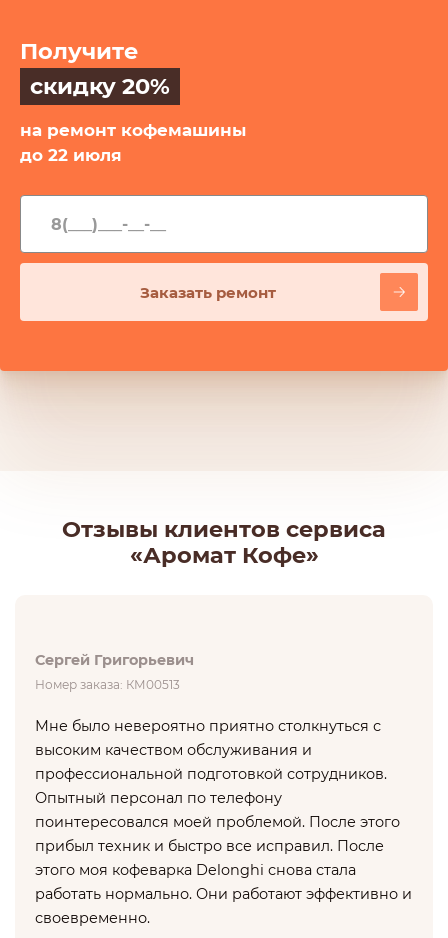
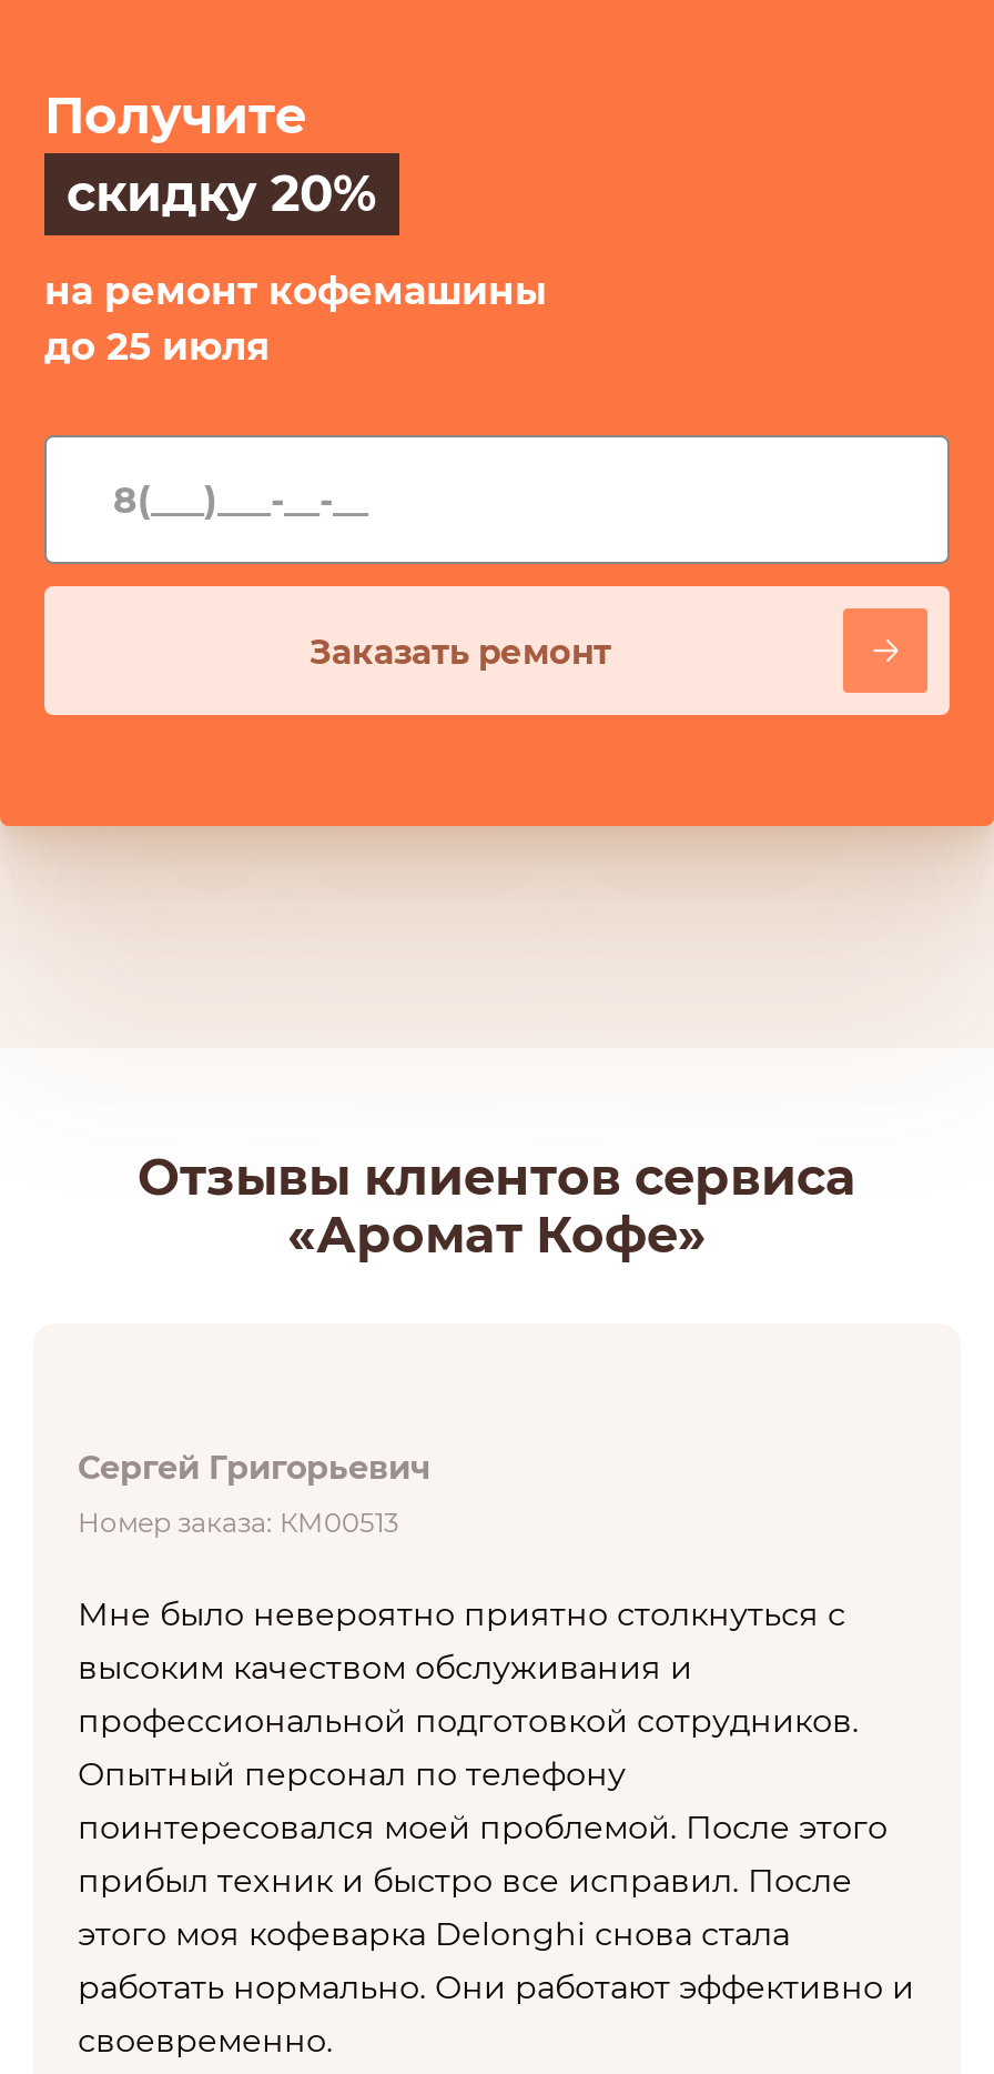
- до 22 июля
+ до 25 июля
